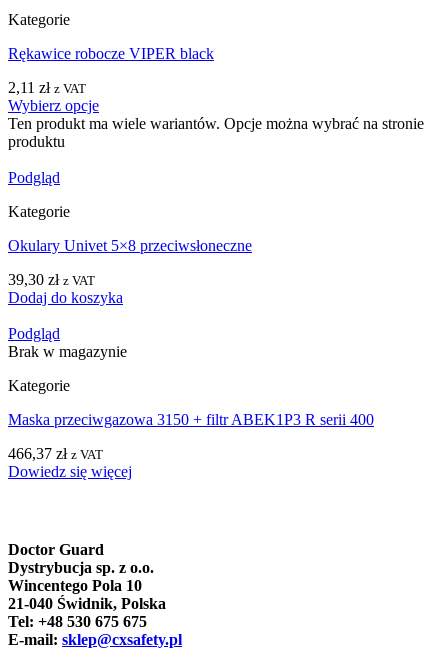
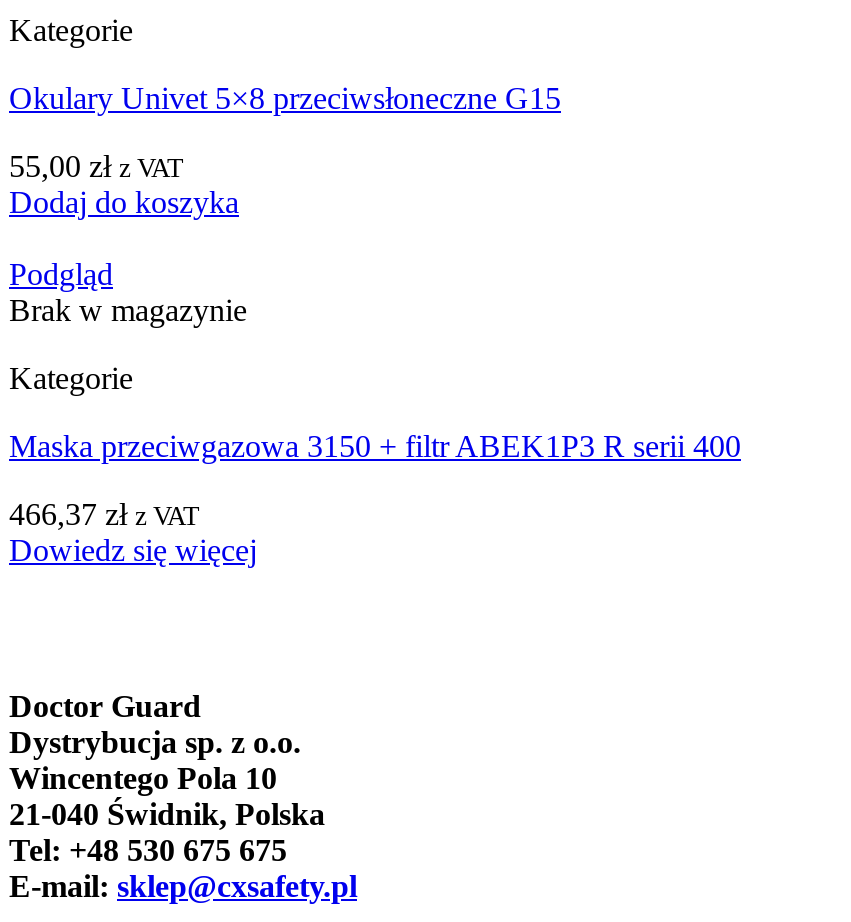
- Rękawice robocze VIPER black
- 2,11 zł z VAT
- Wybierz opcje
- Ten produkt ma wiele wariantów. Opcje można wybrać na stronie
- produktu
- Podgląd
- Kategorie
- Okulary Univet 5×8 przeciwsłoneczne
- 39,30 zł z VAT
+ Okulary Univet 5×8 przeciwsłoneczne G15
+ 55,00 zł z VAT
